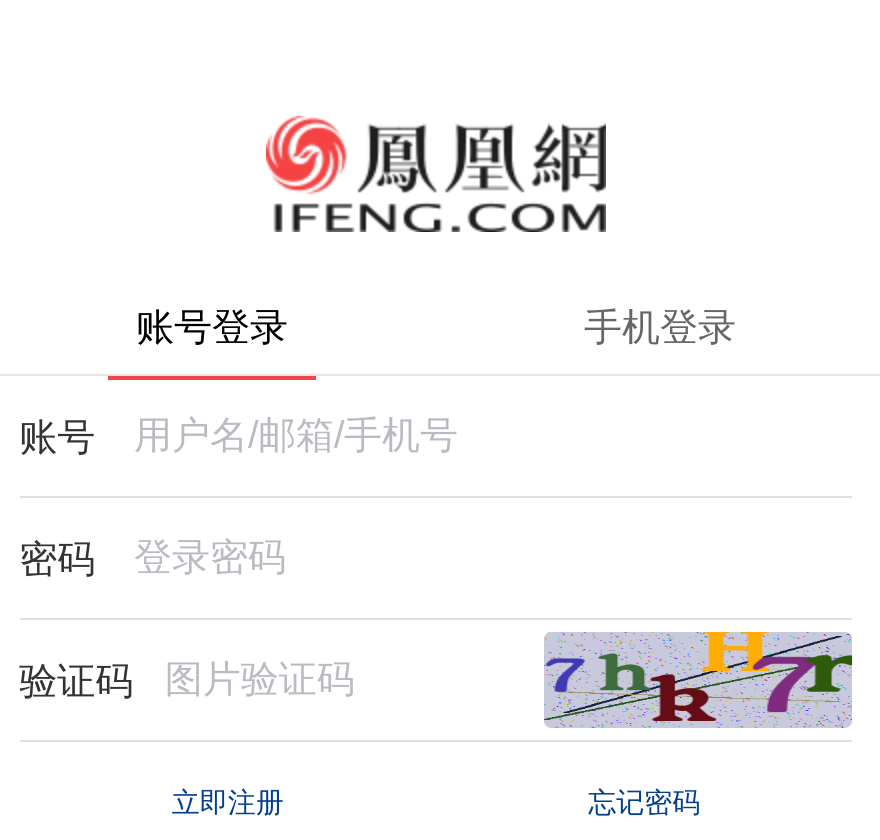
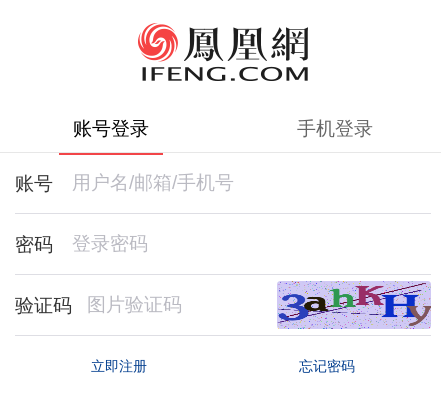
- [image]
+ [image]
